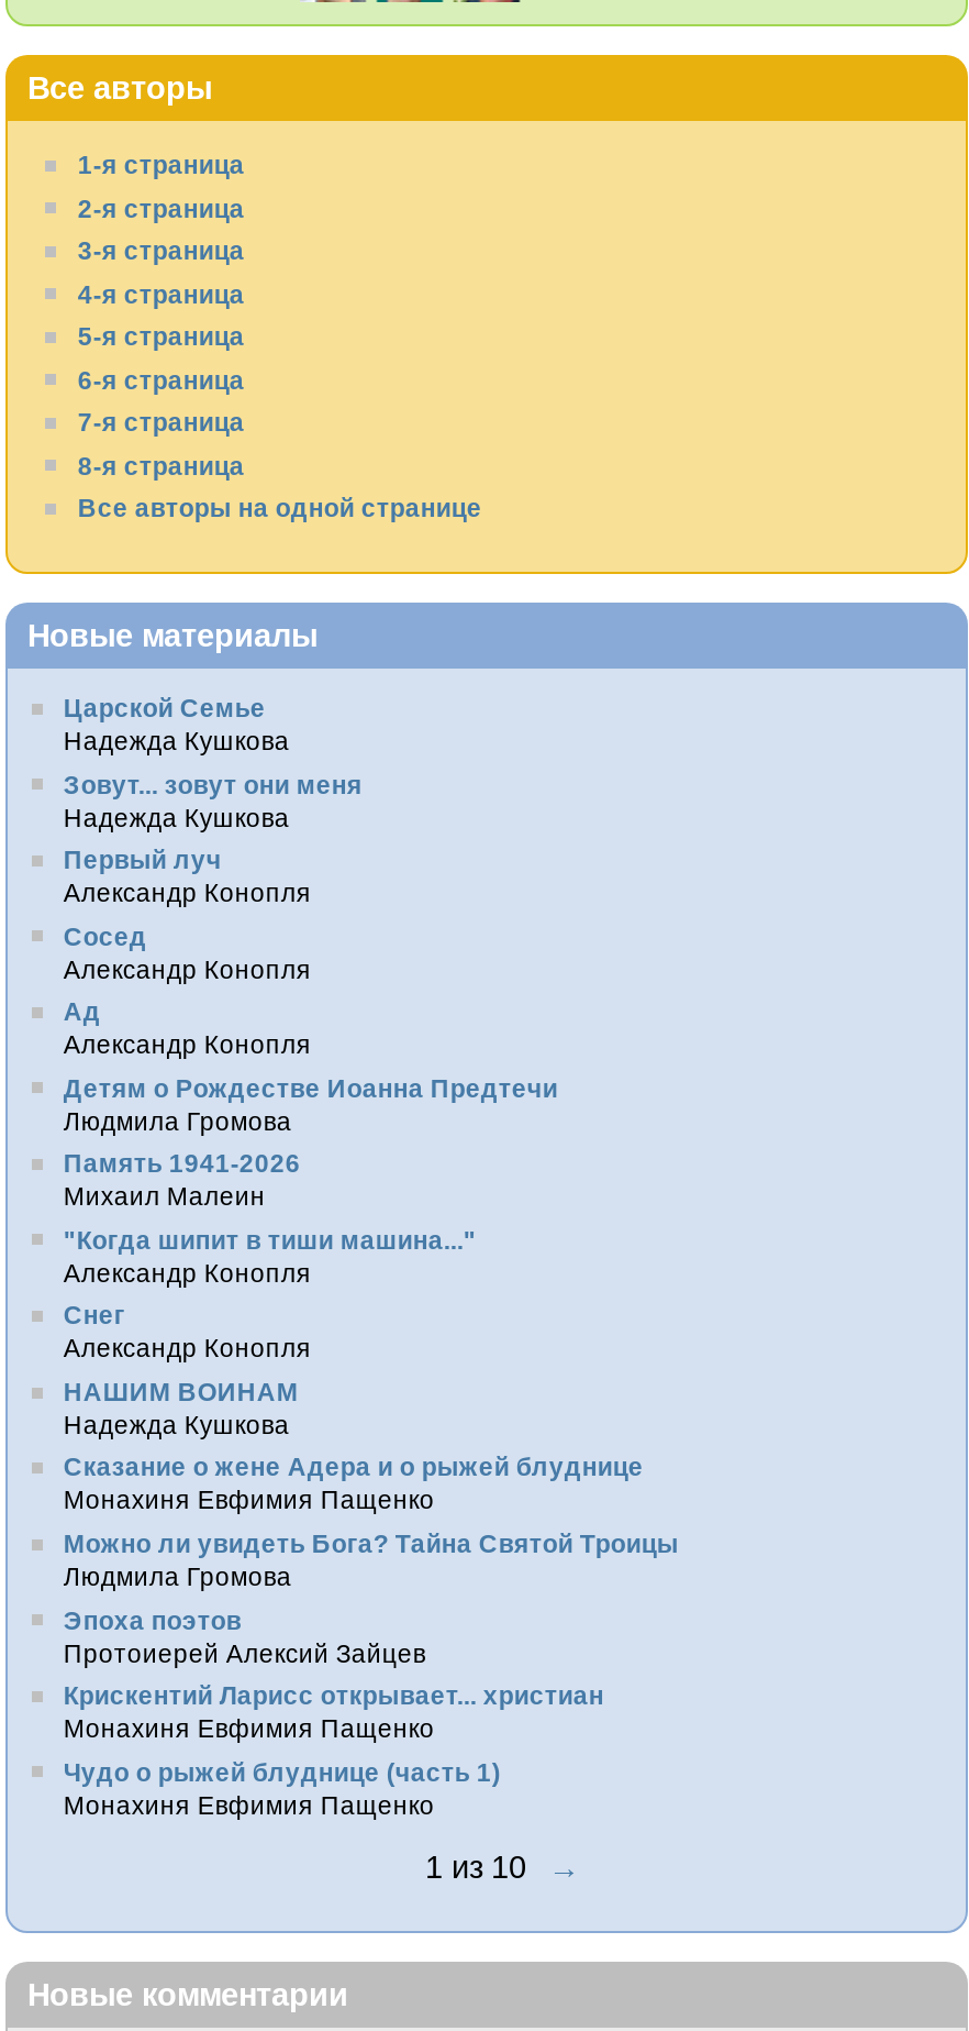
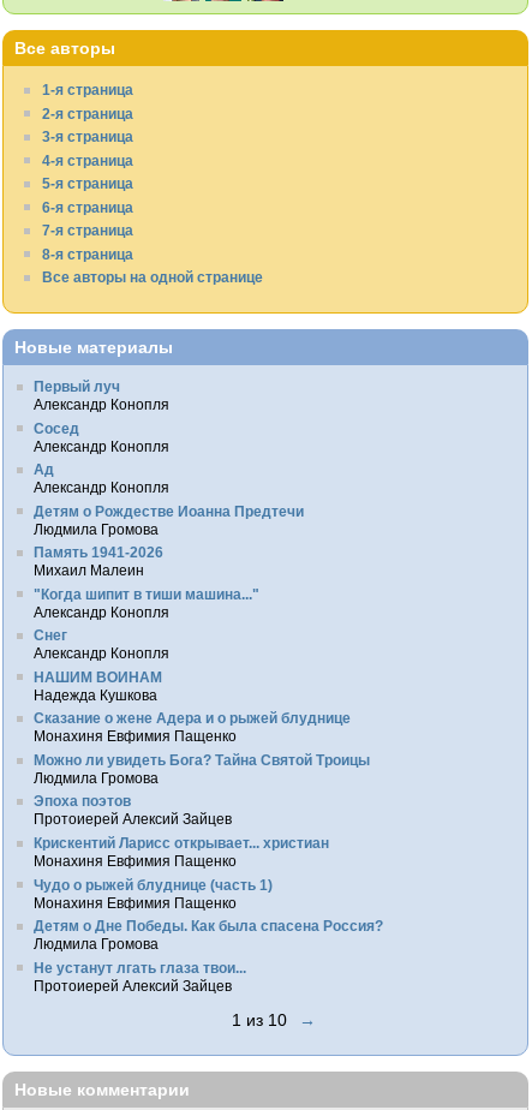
- Царской Семье
- Надежда Кушкова
- Зовут... зовут они меня
- Надежда Кушкова

moved up: Первый луч | Александр Конопля | Сосед | ... | Чудо о рыжей блуднице (часть 1) | Монахиня Евфимия Пащенко

+ Детям о Дне Победы. Как была спасена Россия?
+ Людмила Громова
+ Не устанут лгать глаза твои...
+ Протоиерей Алексий Зайцев
